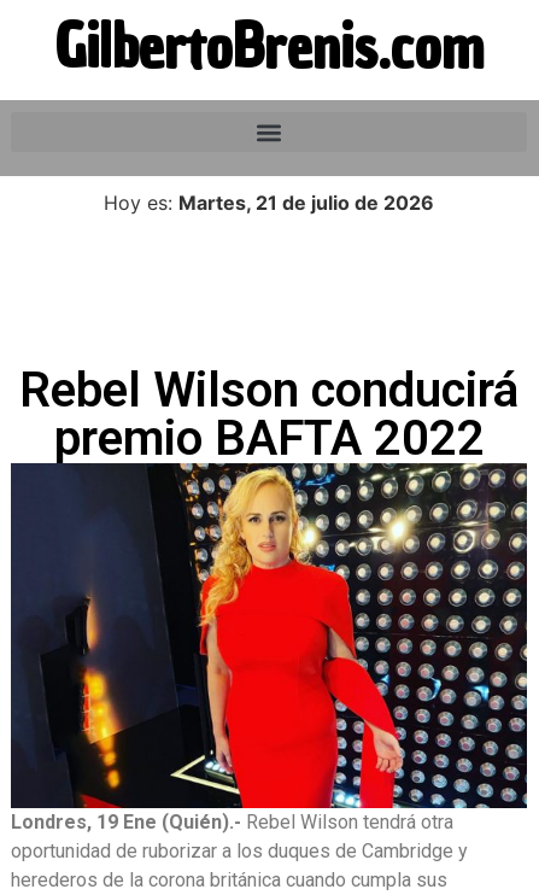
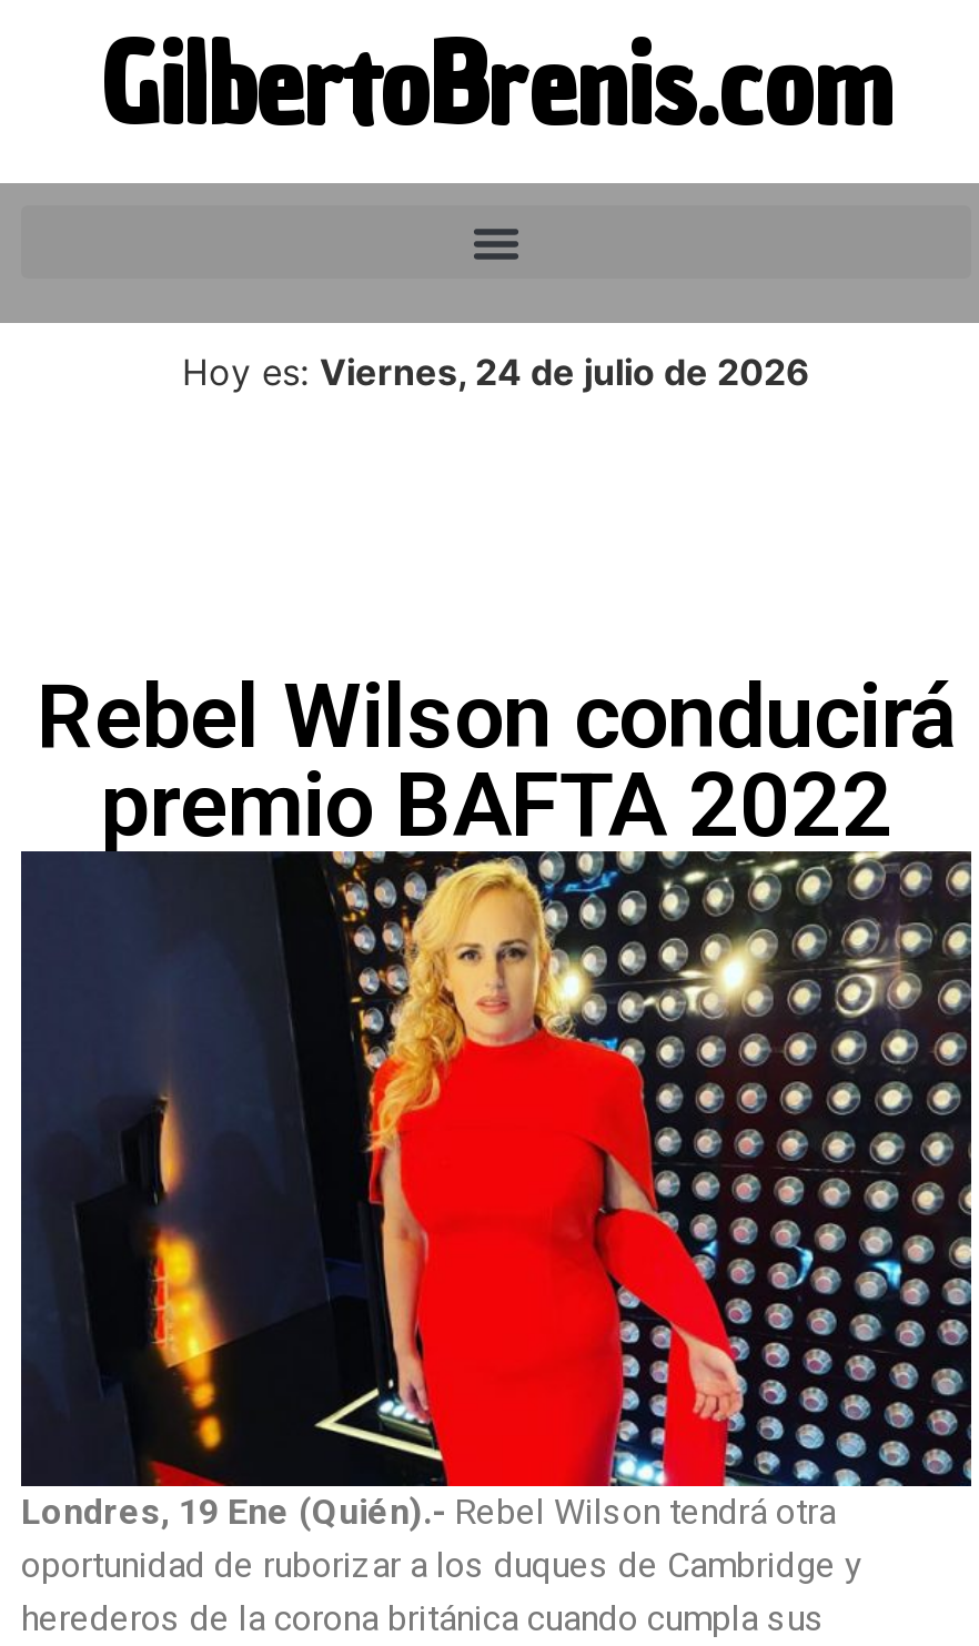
- Hoy es: Martes, 21 de julio de 2026
+ Hoy es: Viernes, 24 de julio de 2026
